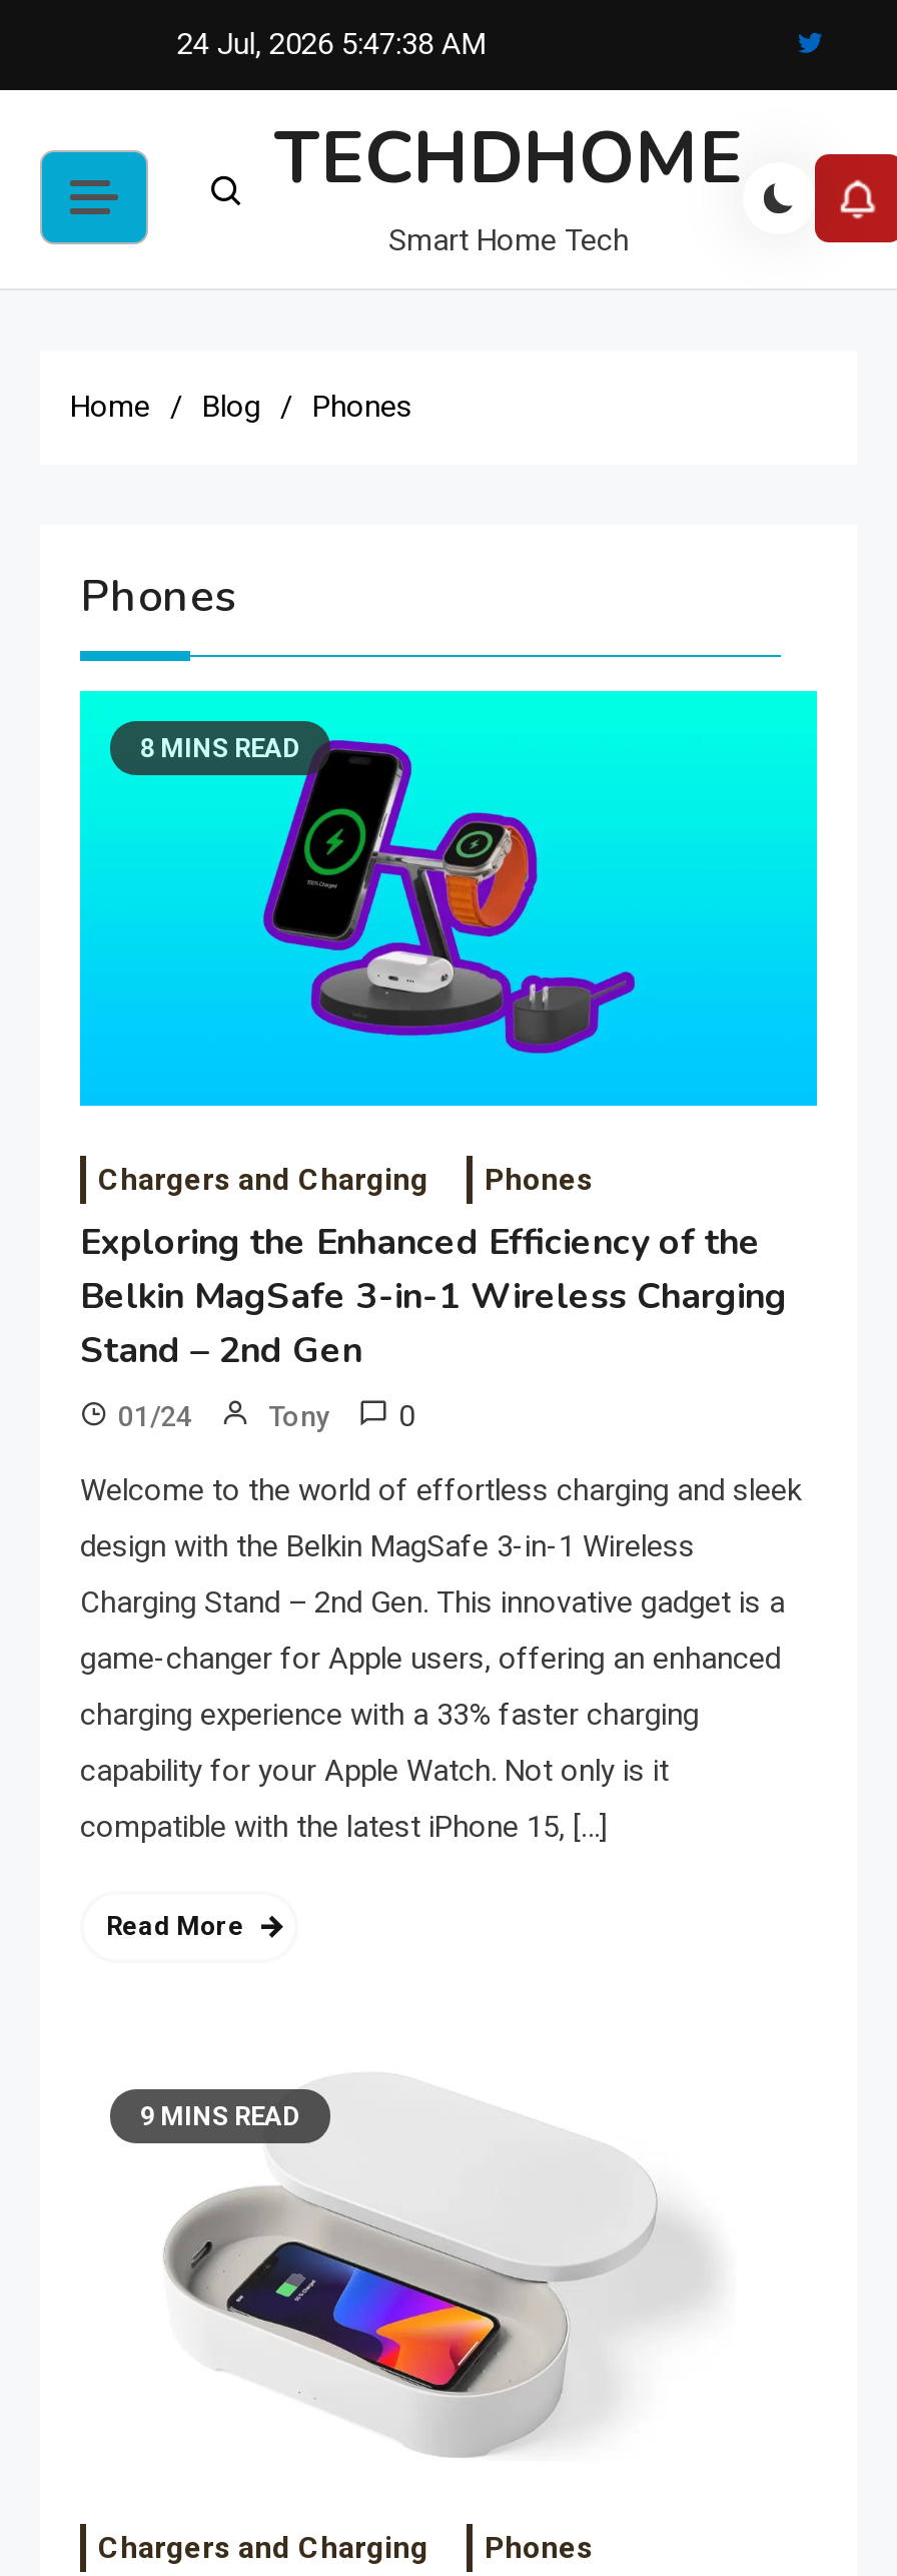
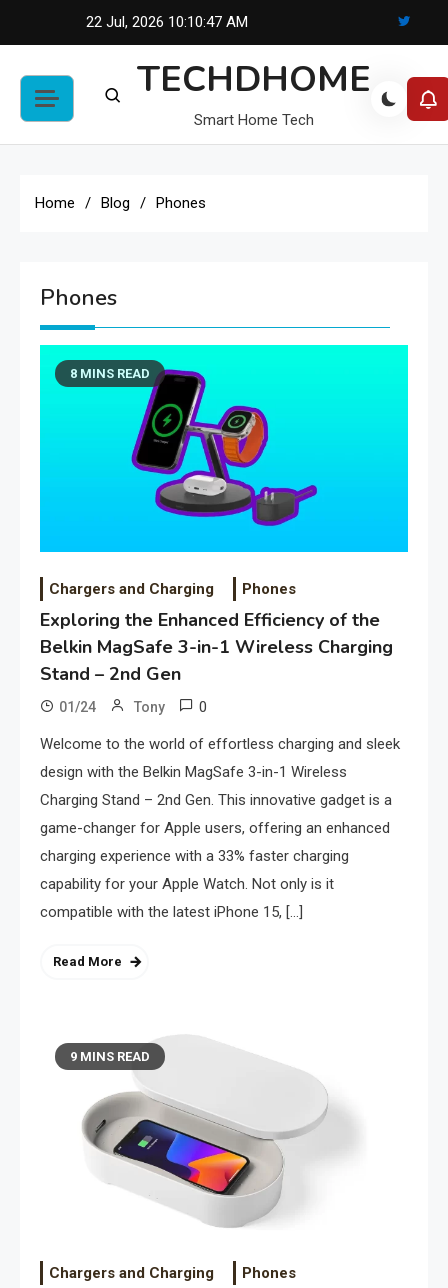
- 24 Jul, 2026 5:47:38 AM
+ 22 Jul, 2026 10:10:47 AM
